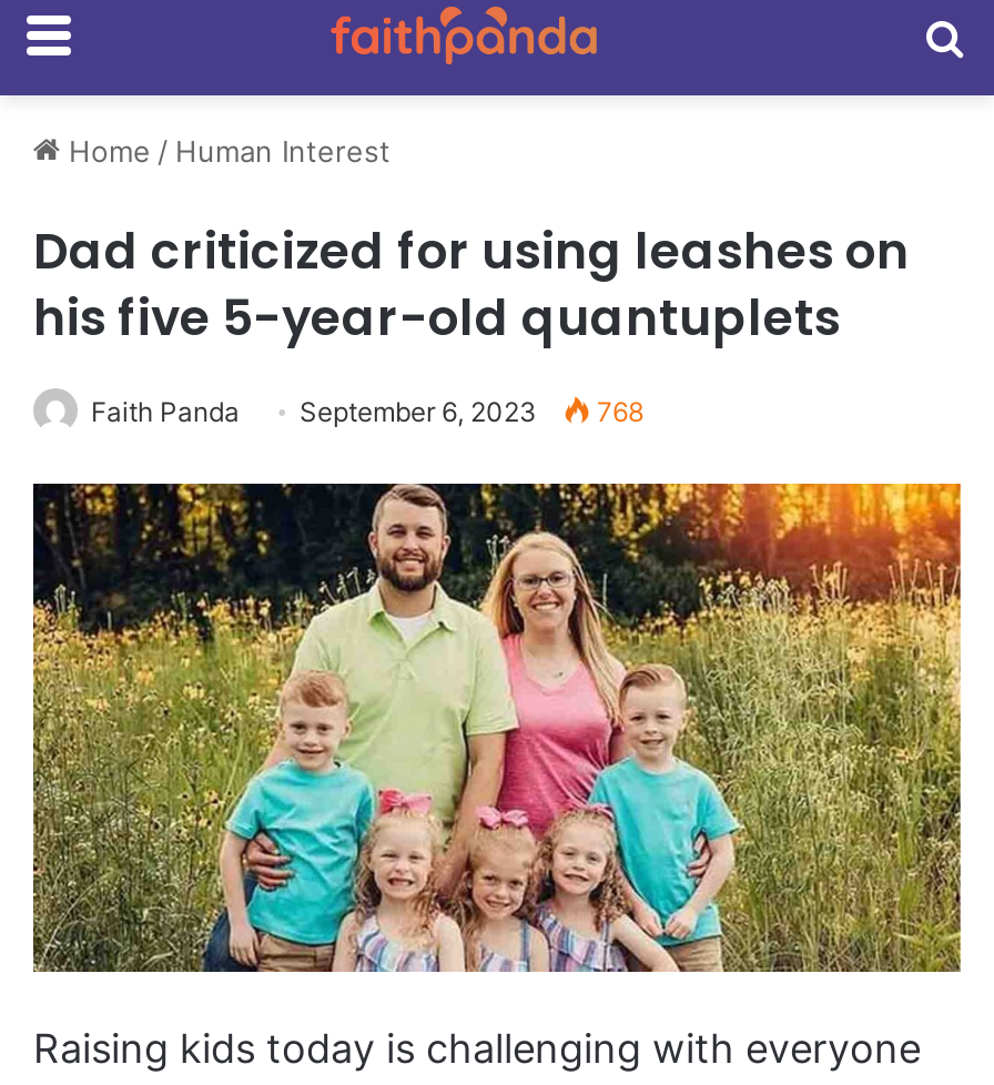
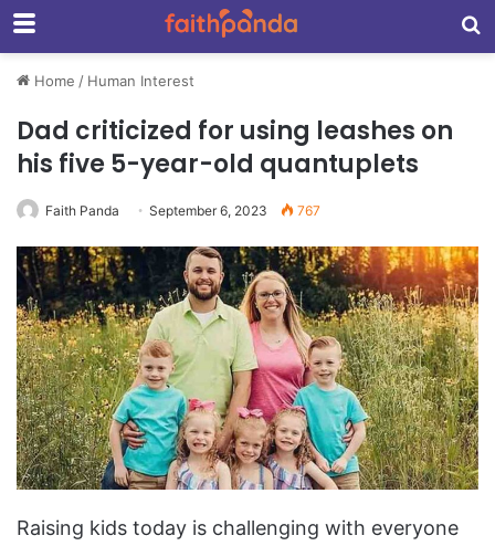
- Faith Panda September 6, 2023 768
+ Faith Panda September 6, 2023 767
